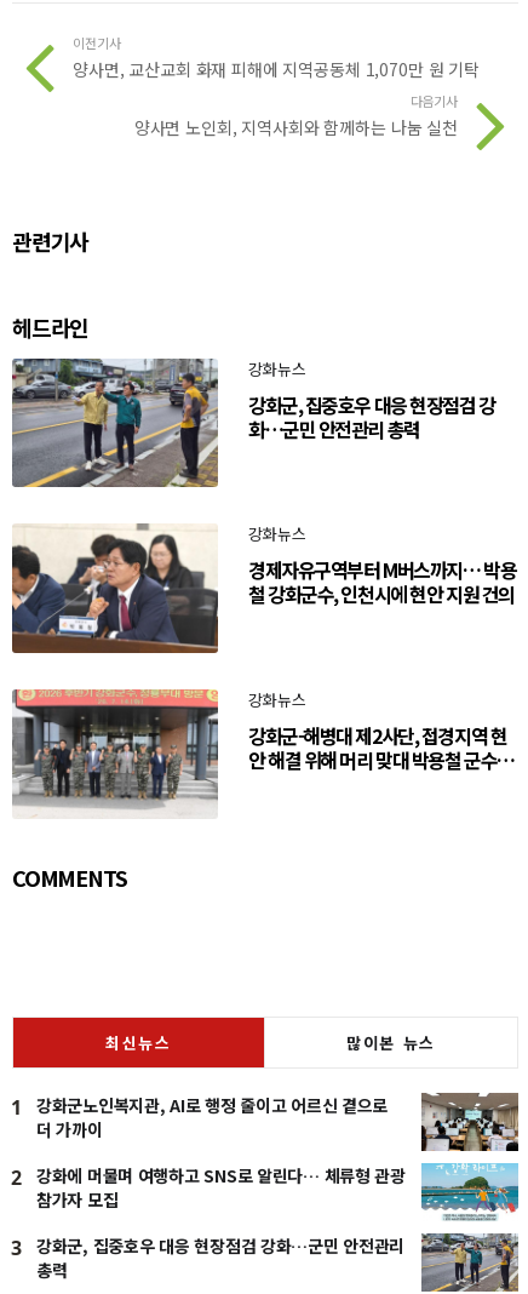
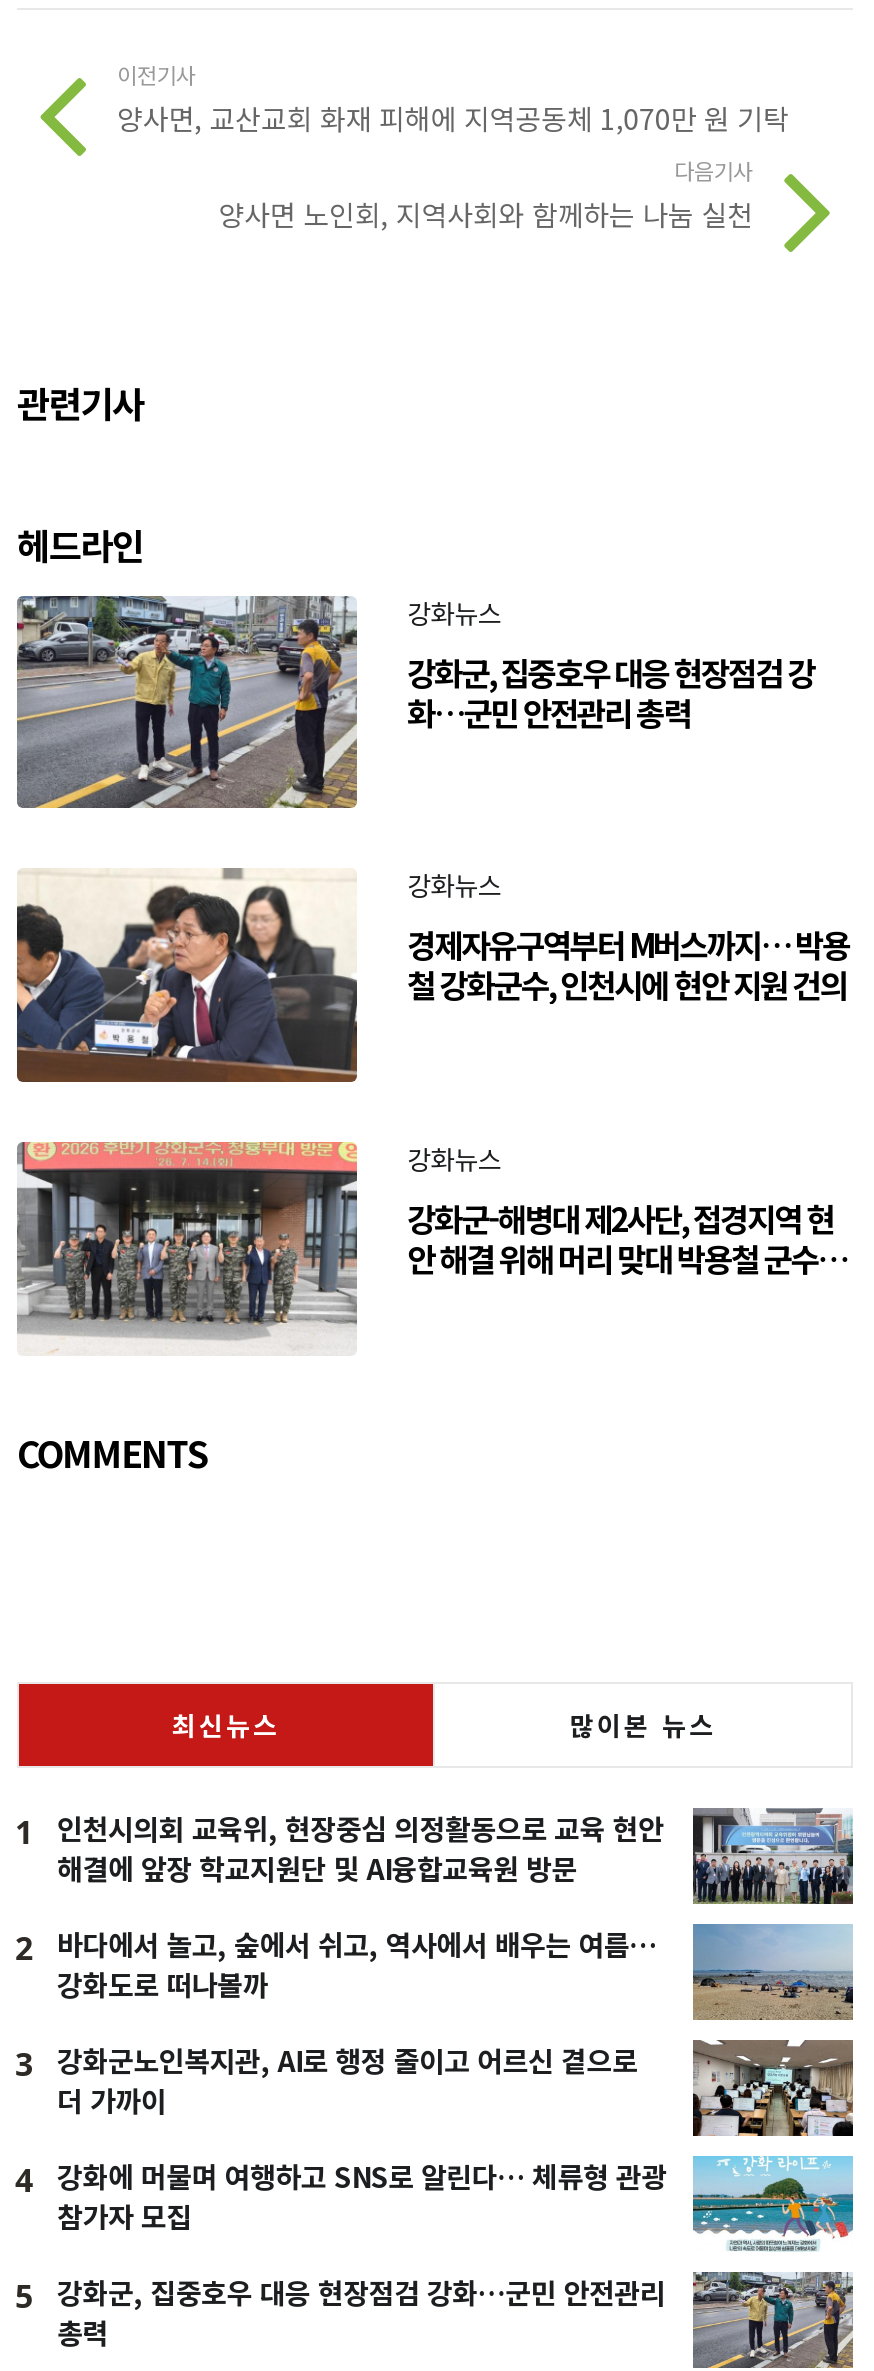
+ [image]
+ 인천시의회 교육위, 현장중심 의정활동으로 교육 현안
+ 해결에 앞장 학교지원단 및 AI융합교육원 방문
+ 2
+ 바다에서 놀고, 숲에서 쉬고, 역사에서 배우는 여름…
+ 강화도로 떠나볼까
+ 3

+ [image]

- 2 강화에 머물며 여행하고 SNS로 알린다… 체류형 관광
+ 4 강화에 머물며 여행하고 SNS로 알린다… 체류형 관광

- 3 강화군, 집중호우 대응 현장점검 강화…군민 안전관리
+ 5 강화군, 집중호우 대응 현장점검 강화…군민 안전관리
